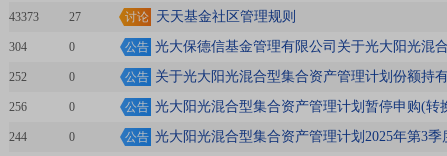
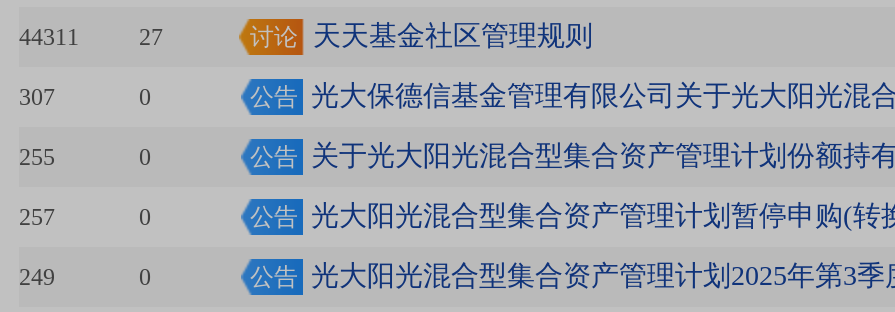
- 43373
+ 44311

- 304
+ 307

- 252
+ 255

- 256
+ 257

- 244
+ 249
